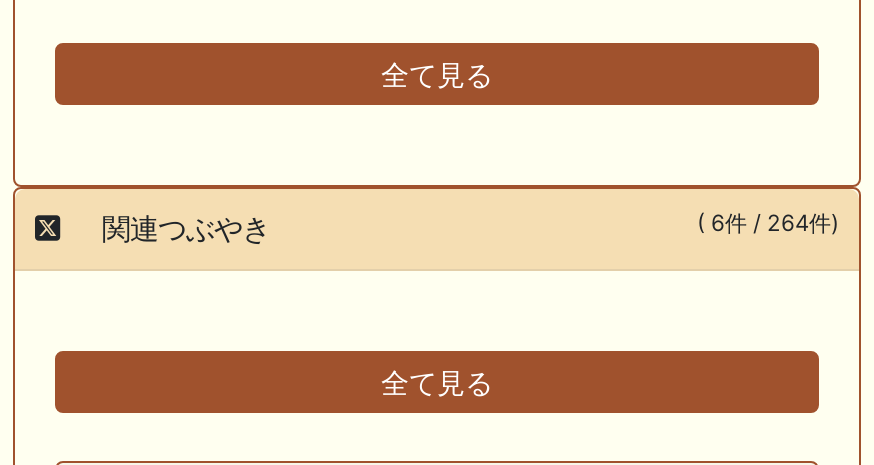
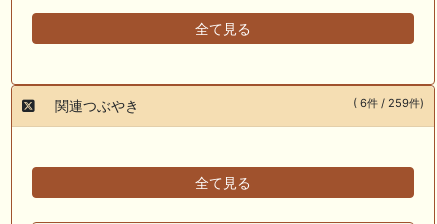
- ( 6件 / 264件)
+ ( 6件 / 259件)
